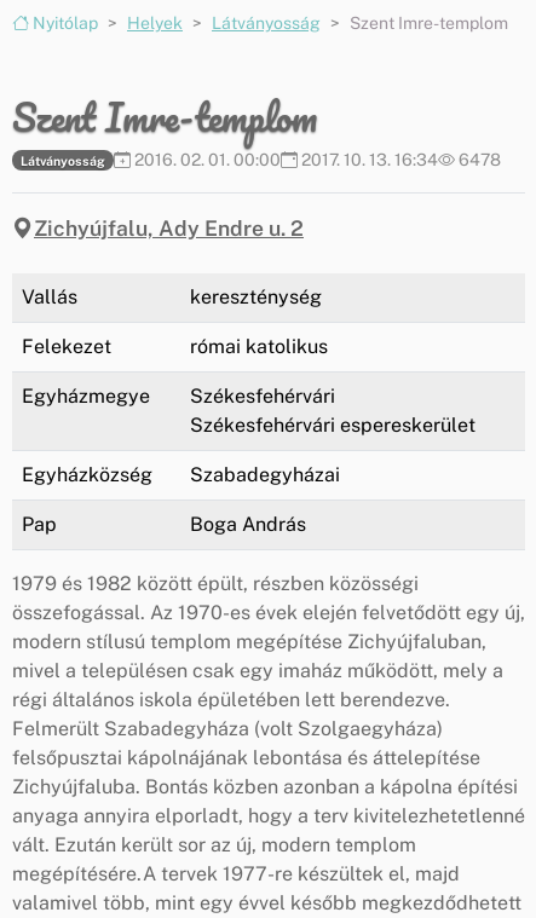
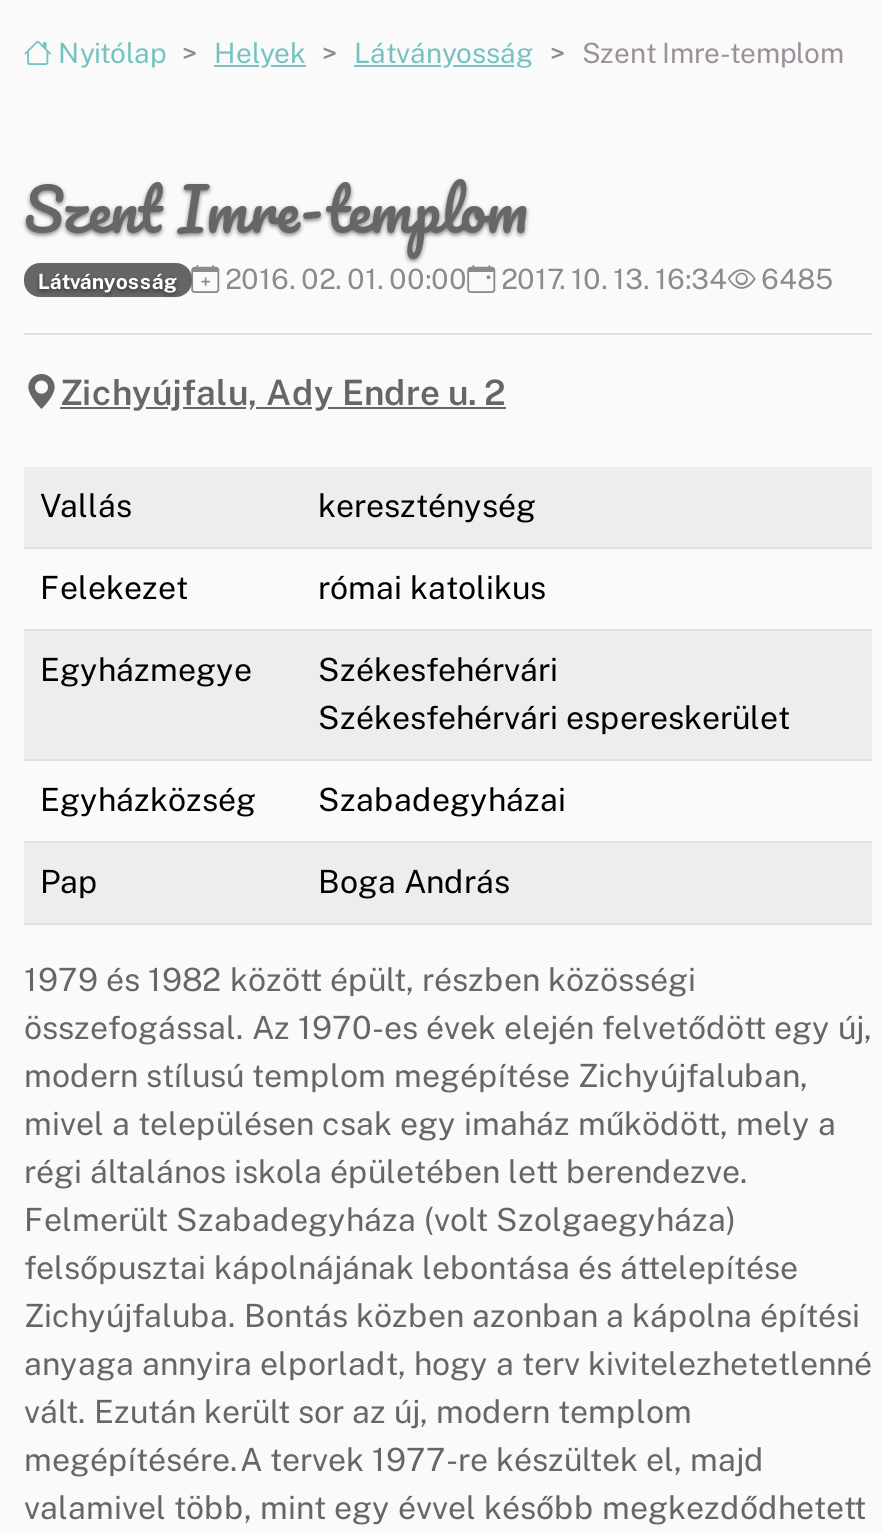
- Látványosság 2016. 02. 01. 00:00 2017. 10. 13. 16:34 6478
+ Látványosság 2016. 02. 01. 00:00 2017. 10. 13. 16:34 6485
